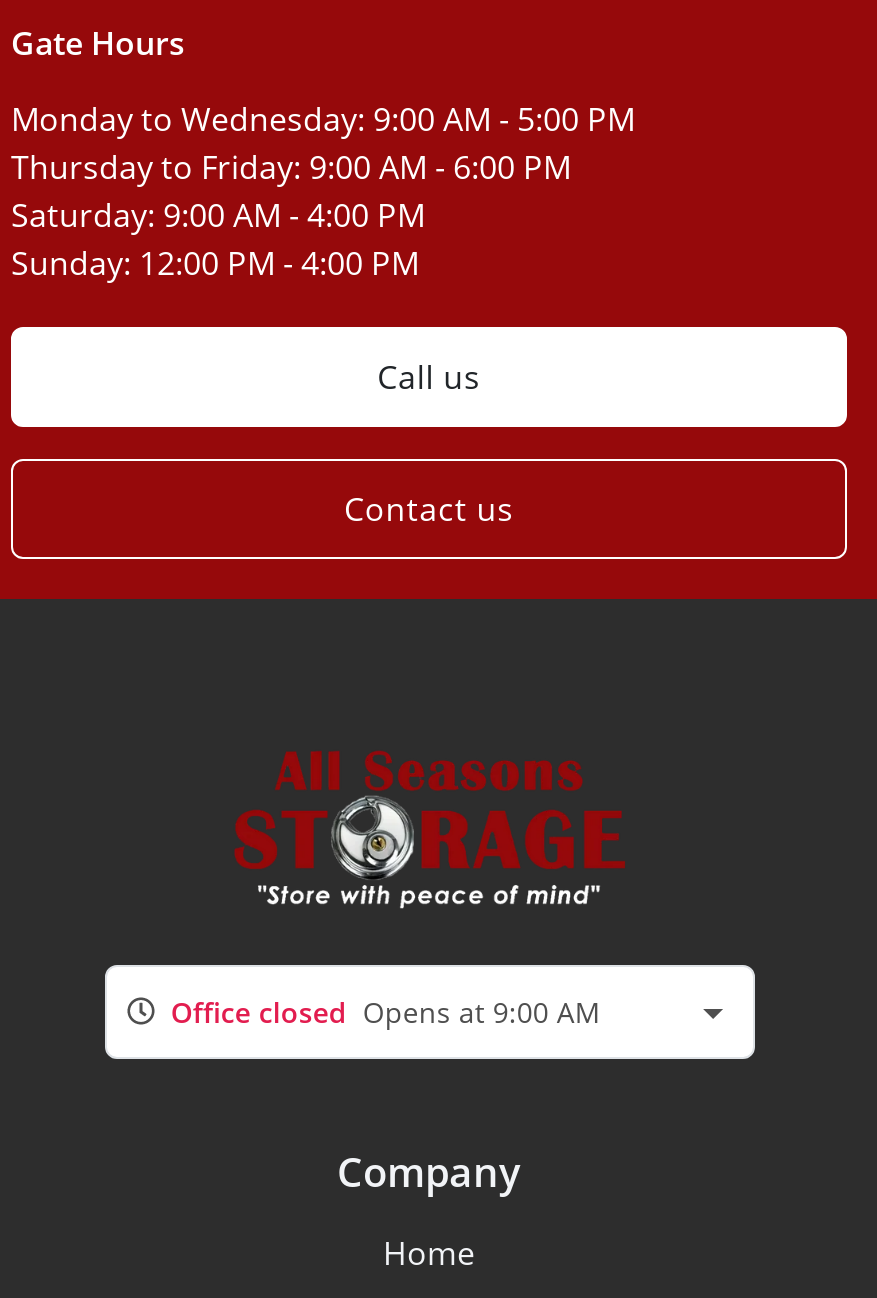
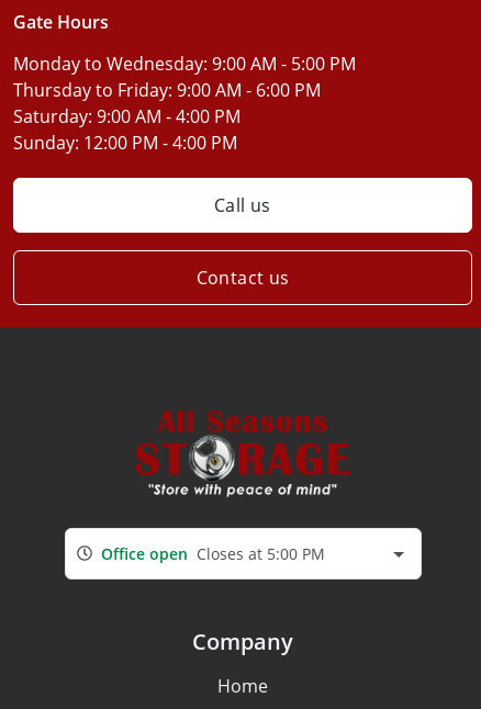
- Office closed Opens at 9:00 AM
+ Office open Closes at 5:00 PM
